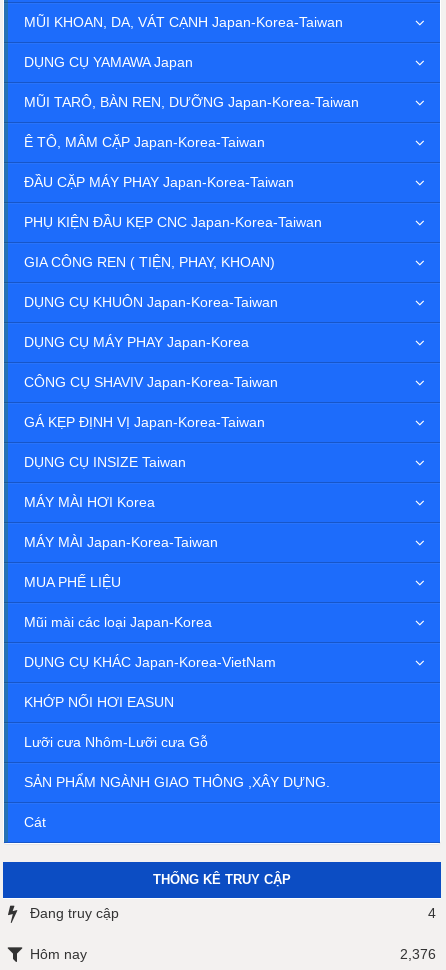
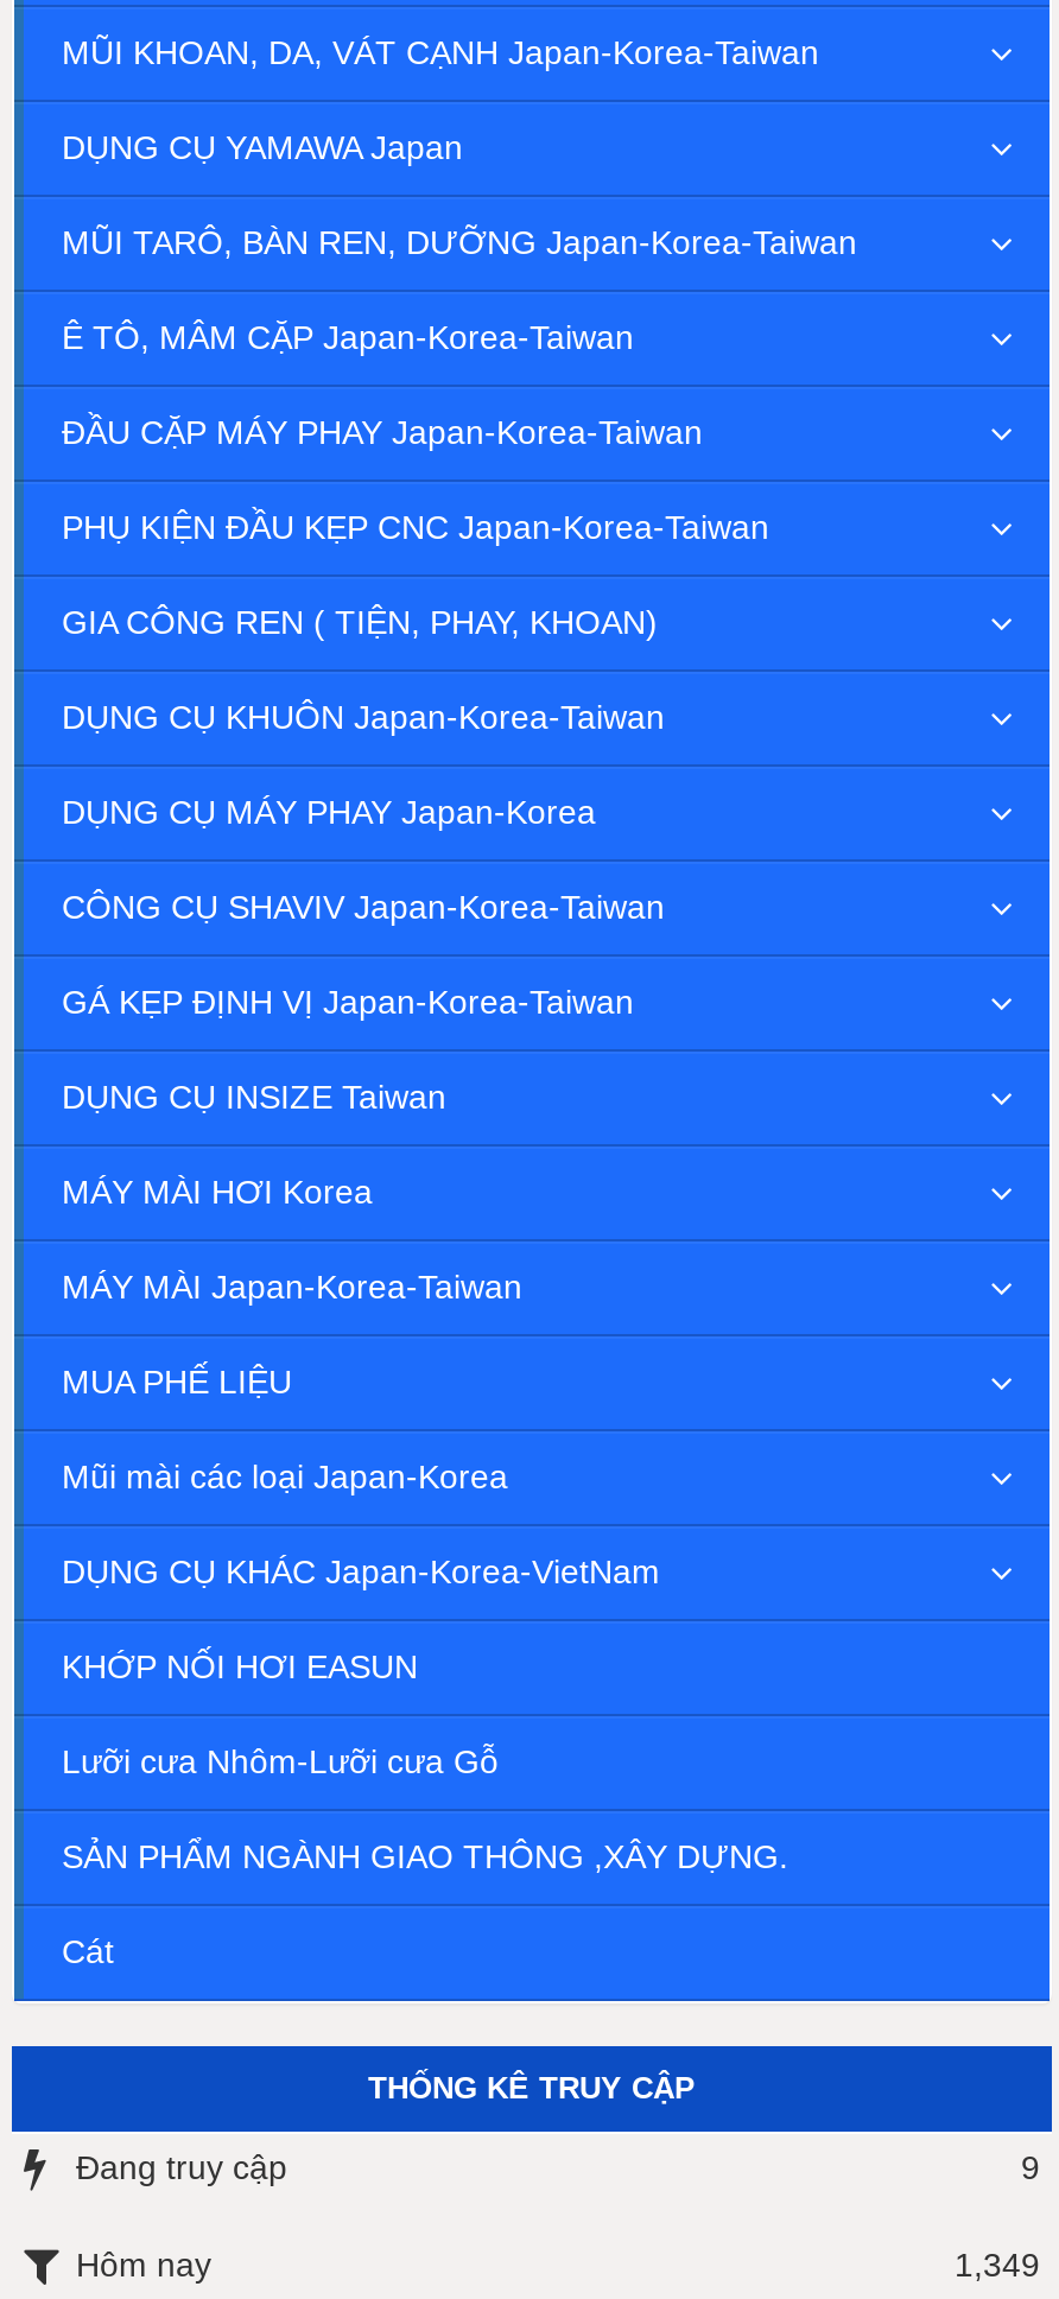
- 4
+ 9

- 2,376
+ 1,349
